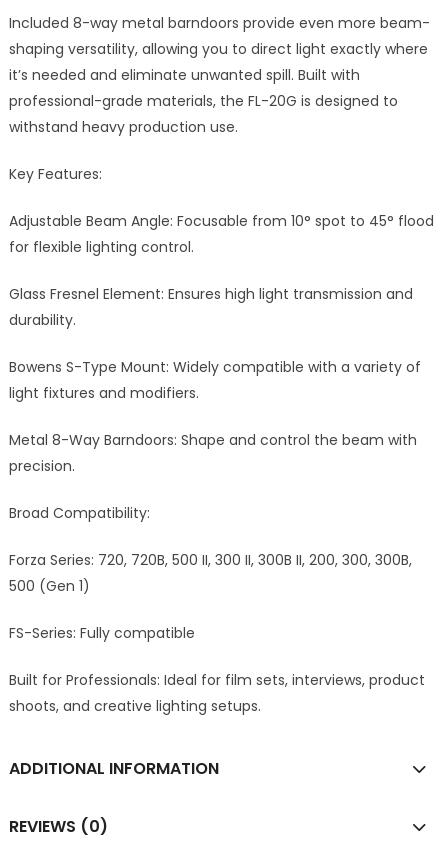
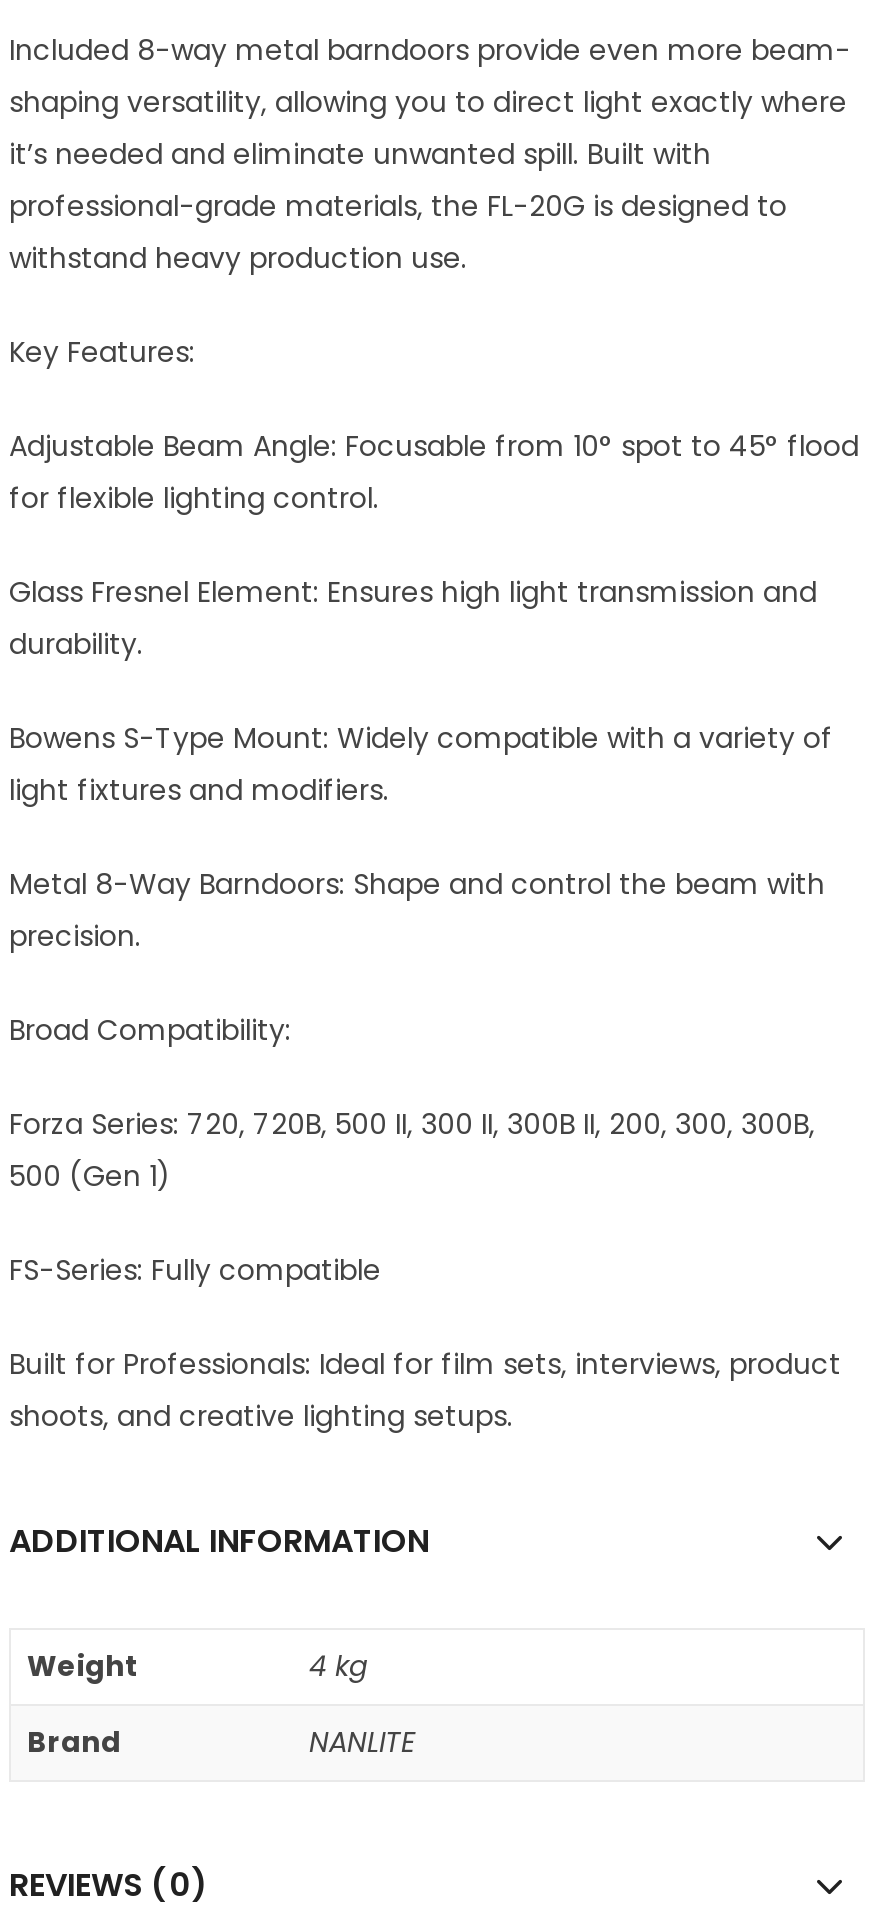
+ Weight
+ 4 kg
+ Brand
+ NANLITE
